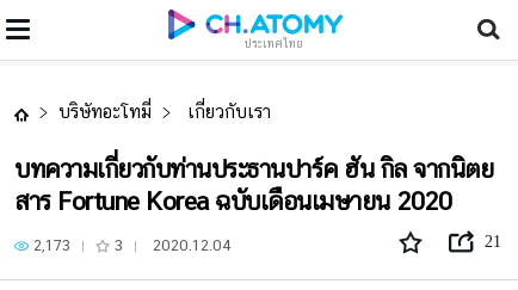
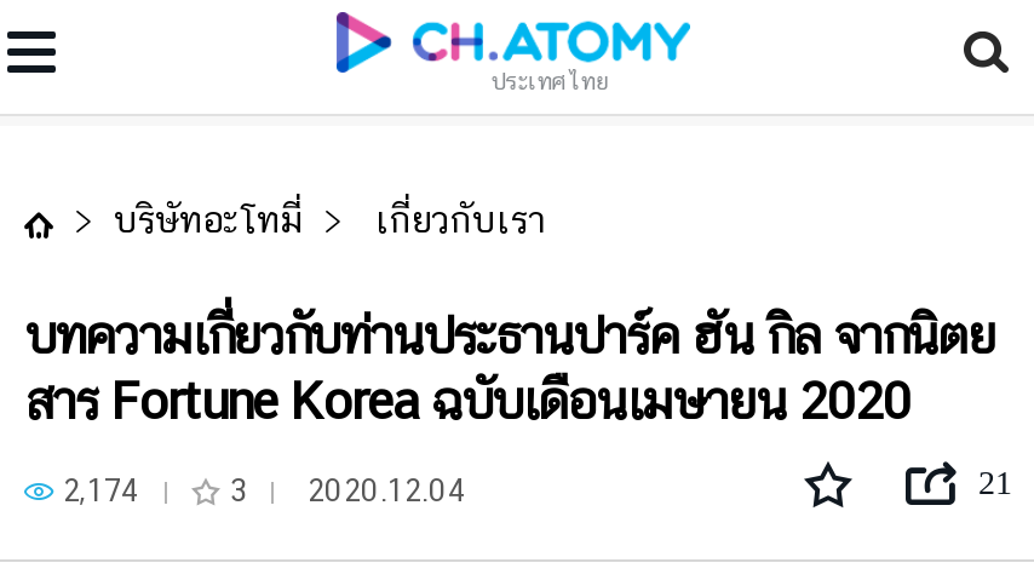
- 2,173
+ 2,174
